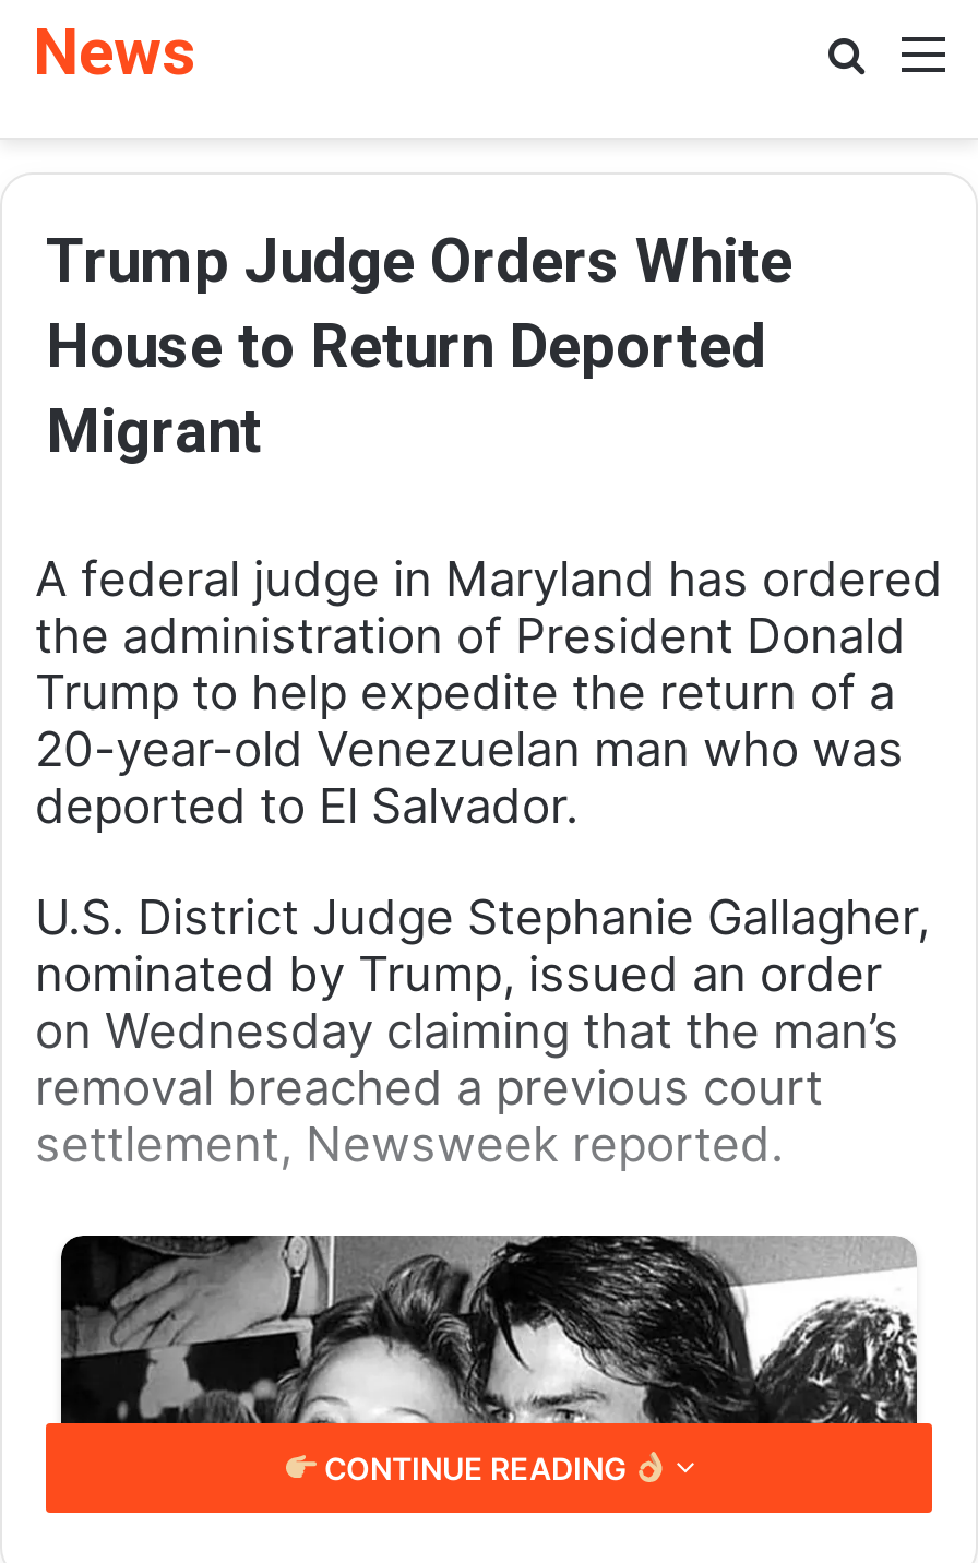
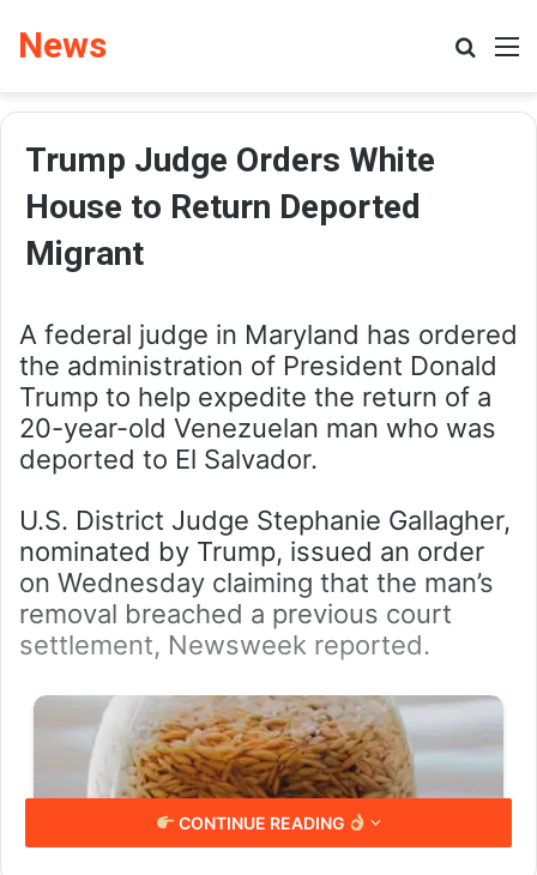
- [image]
+ [image]
